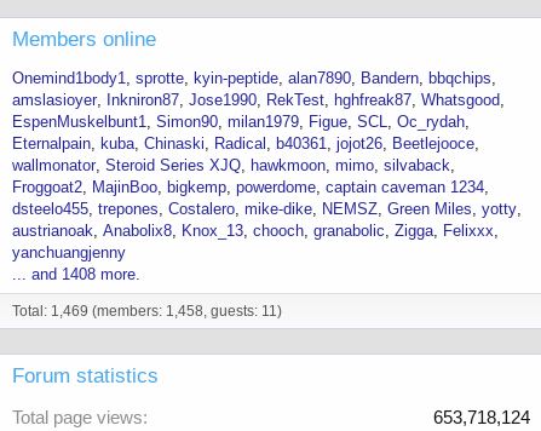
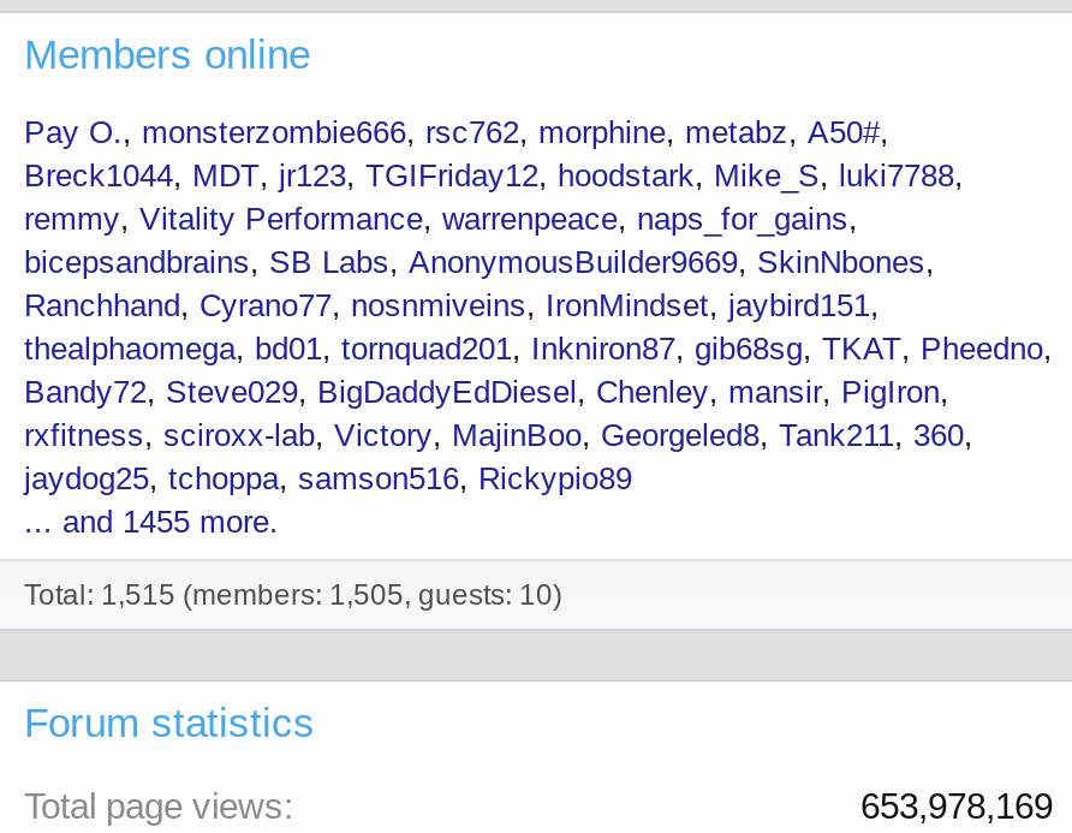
- Onemind1body1 sprotte kyin-peptide alan7890 Bandern bbqchips
- amslasioyer Inkniron87 Jose1990 RekTest hghfreak87 Whatsgood
- EspenMuskelbunt1 Simon90 milan1979 Figue SCL Oc_rydah
- Eternalpain kuba Chinaski Radical b40361 jojot26 Beetlejooce
- wallmonator Steroid Series XJQ hawkmoon mimo silvaback
- Froggoat2 MajinBoo bigkemp powerdome captain caveman 1234
- dsteelo455 trepones Costalero mike-dike NEMSZ Green Miles yotty
- austrianoak Anabolix8 Knox_13 chooch granabolic Zigga Felixxx
- yanchuangjenny
- ... and 1408 more.
+ Pay O. monsterzombie666 rsc762 morphine metabz A50#
+ Breck1044 MDT jr123 TGIFriday12 hoodstark Mike_S luki7788
+ remmy Vitality Performance warrenpeace naps_for_gains
+ bicepsandbrains SB Labs AnonymousBuilder9669 SkinNbones
+ Ranchhand Cyrano77 nosnmiveins IronMindset jaybird151
+ thealphaomega bd01 tornquad201 Inkniron87 gib68sg TKAT Pheedno
+ Bandy72 Steve029 BigDaddyEdDiesel Chenley mansir PigIron
+ rxfitness sciroxx-lab Victory MajinBoo Georgeled8 Tank211 360
+ jaydog25 tchoppa samson516 Rickypio89
+ ... and 1455 more.

- Total: 1,469 (members: 1,458, guests: 11)
+ Total: 1,515 (members: 1,505, guests: 10)

- 653,718,124
+ 653,978,169
